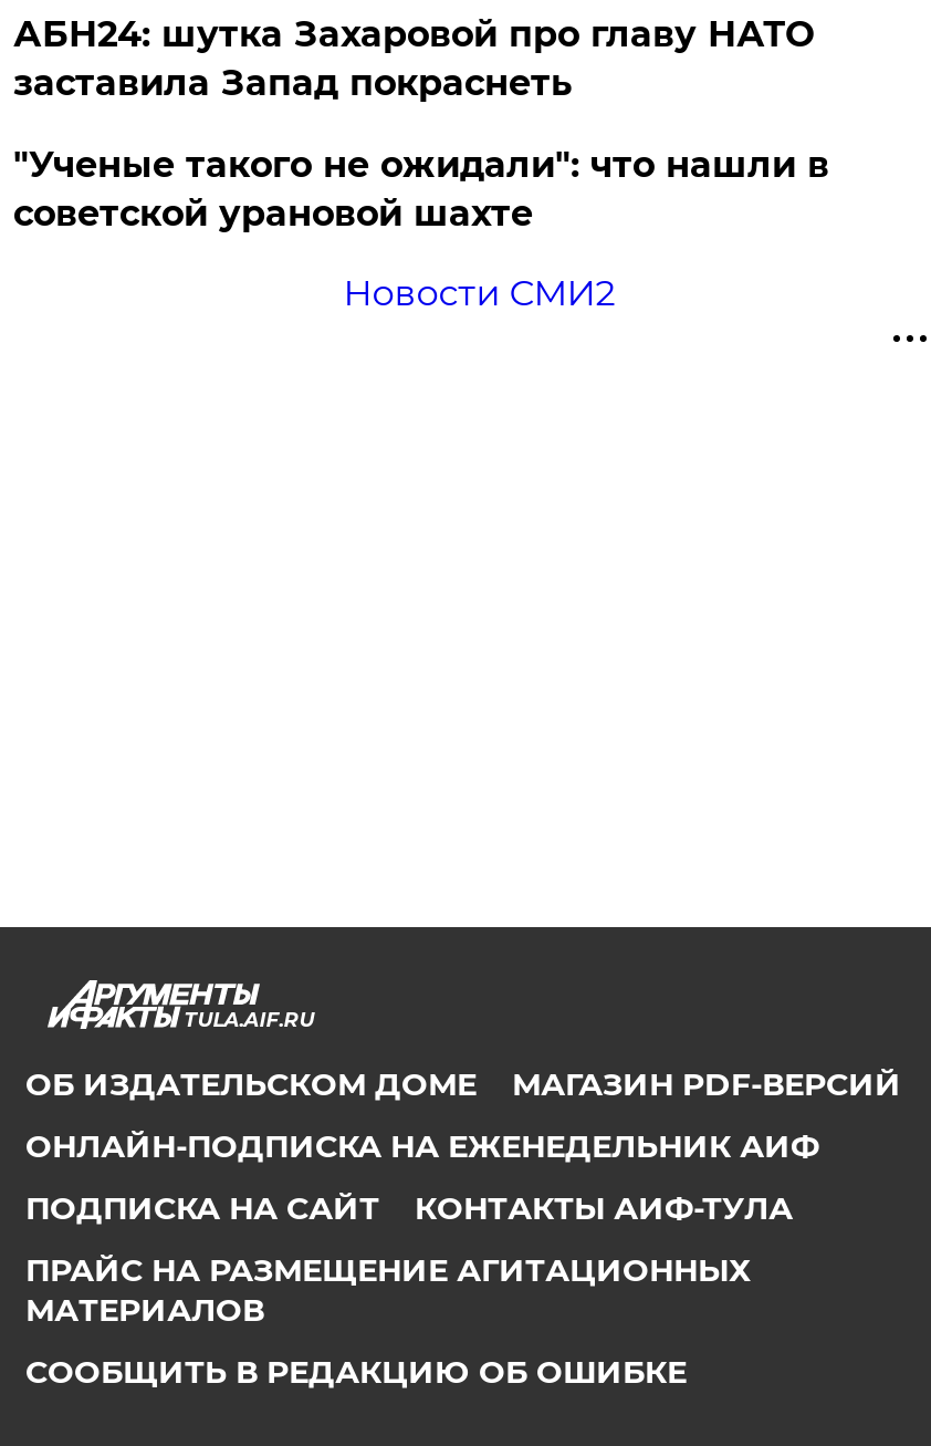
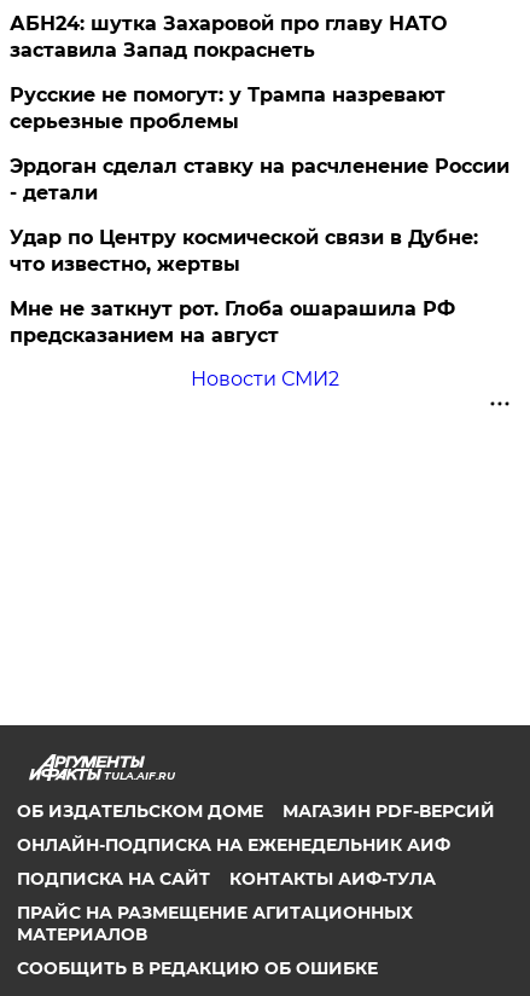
- "Ученые такого не ожидали": что нашли в
- советской урановой шахте
+ Русские не помогут: у Трампа назревают
+ серьезные проблемы
+ Эрдоган сделал ставку на расчленение России
+ - детали
+ Удар по Центру космической связи в Дубне:
+ что известно, жертвы
+ Мне не заткнут рот. Глоба ошарашила РФ
+ предсказанием на август
